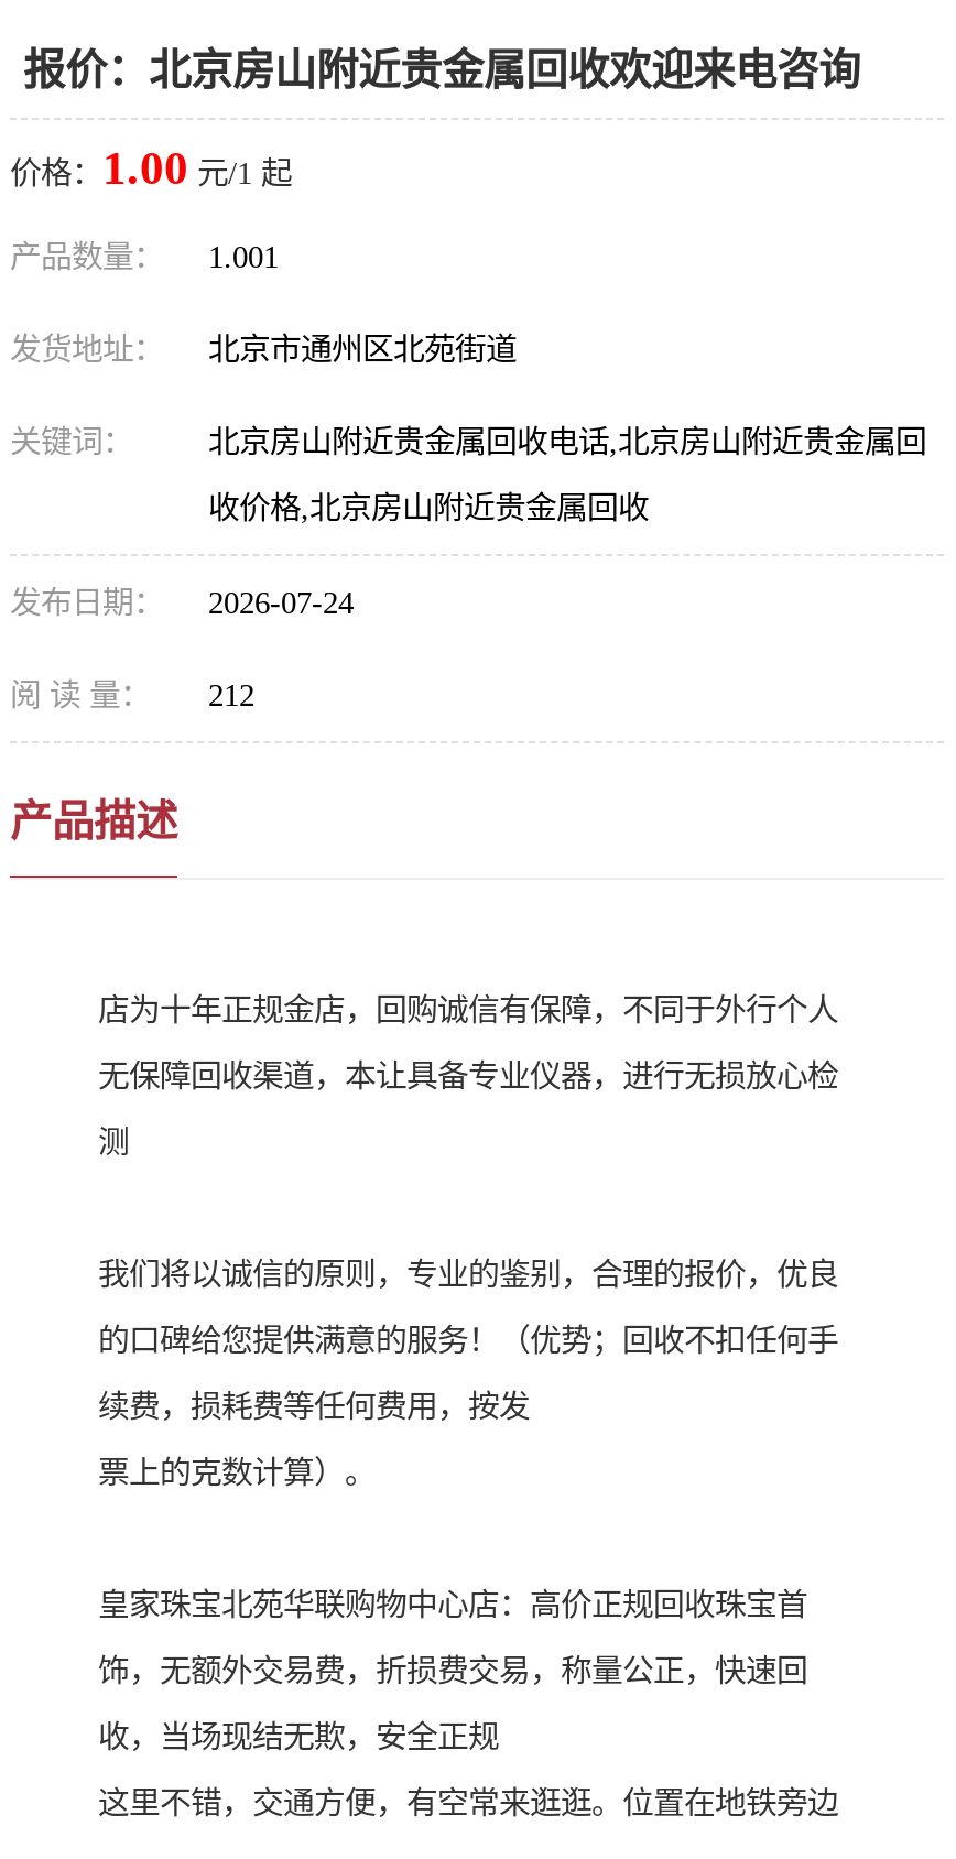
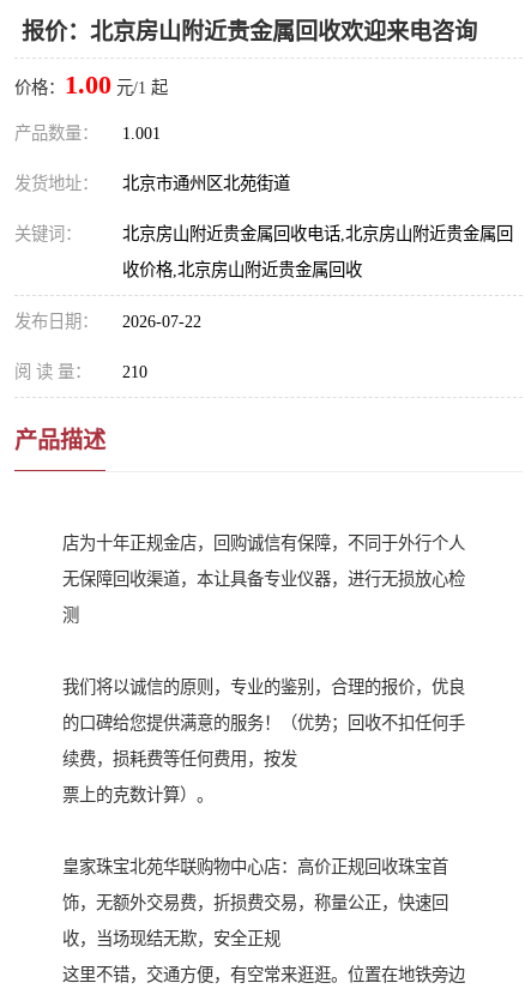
- 发布日期： 2026-07-24
+ 发布日期： 2026-07-22

- 阅 读 量： 212
+ 阅 读 量： 210
